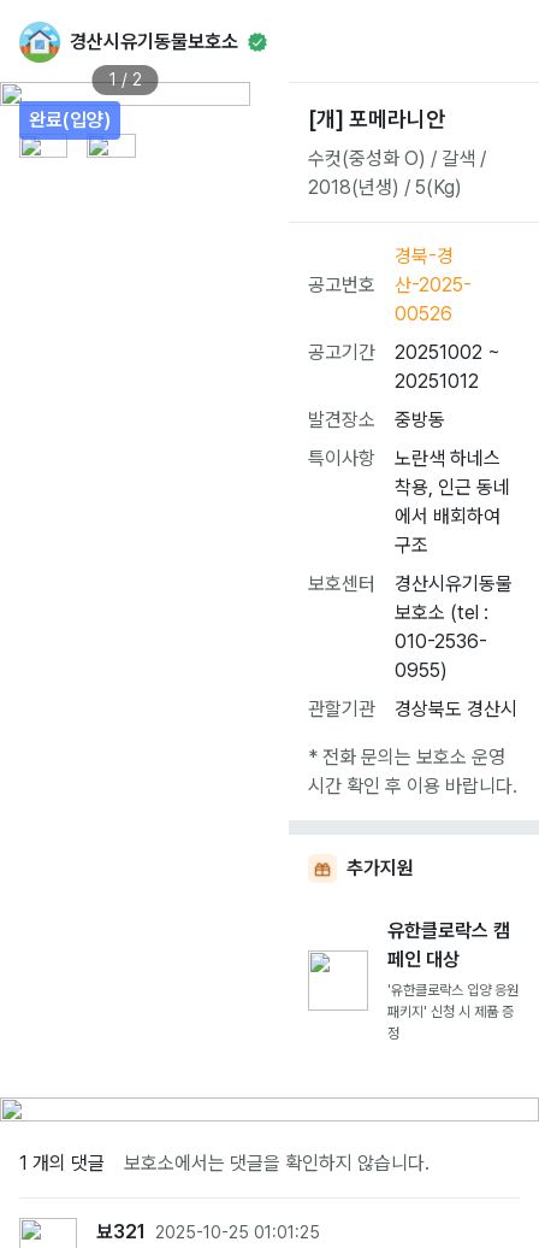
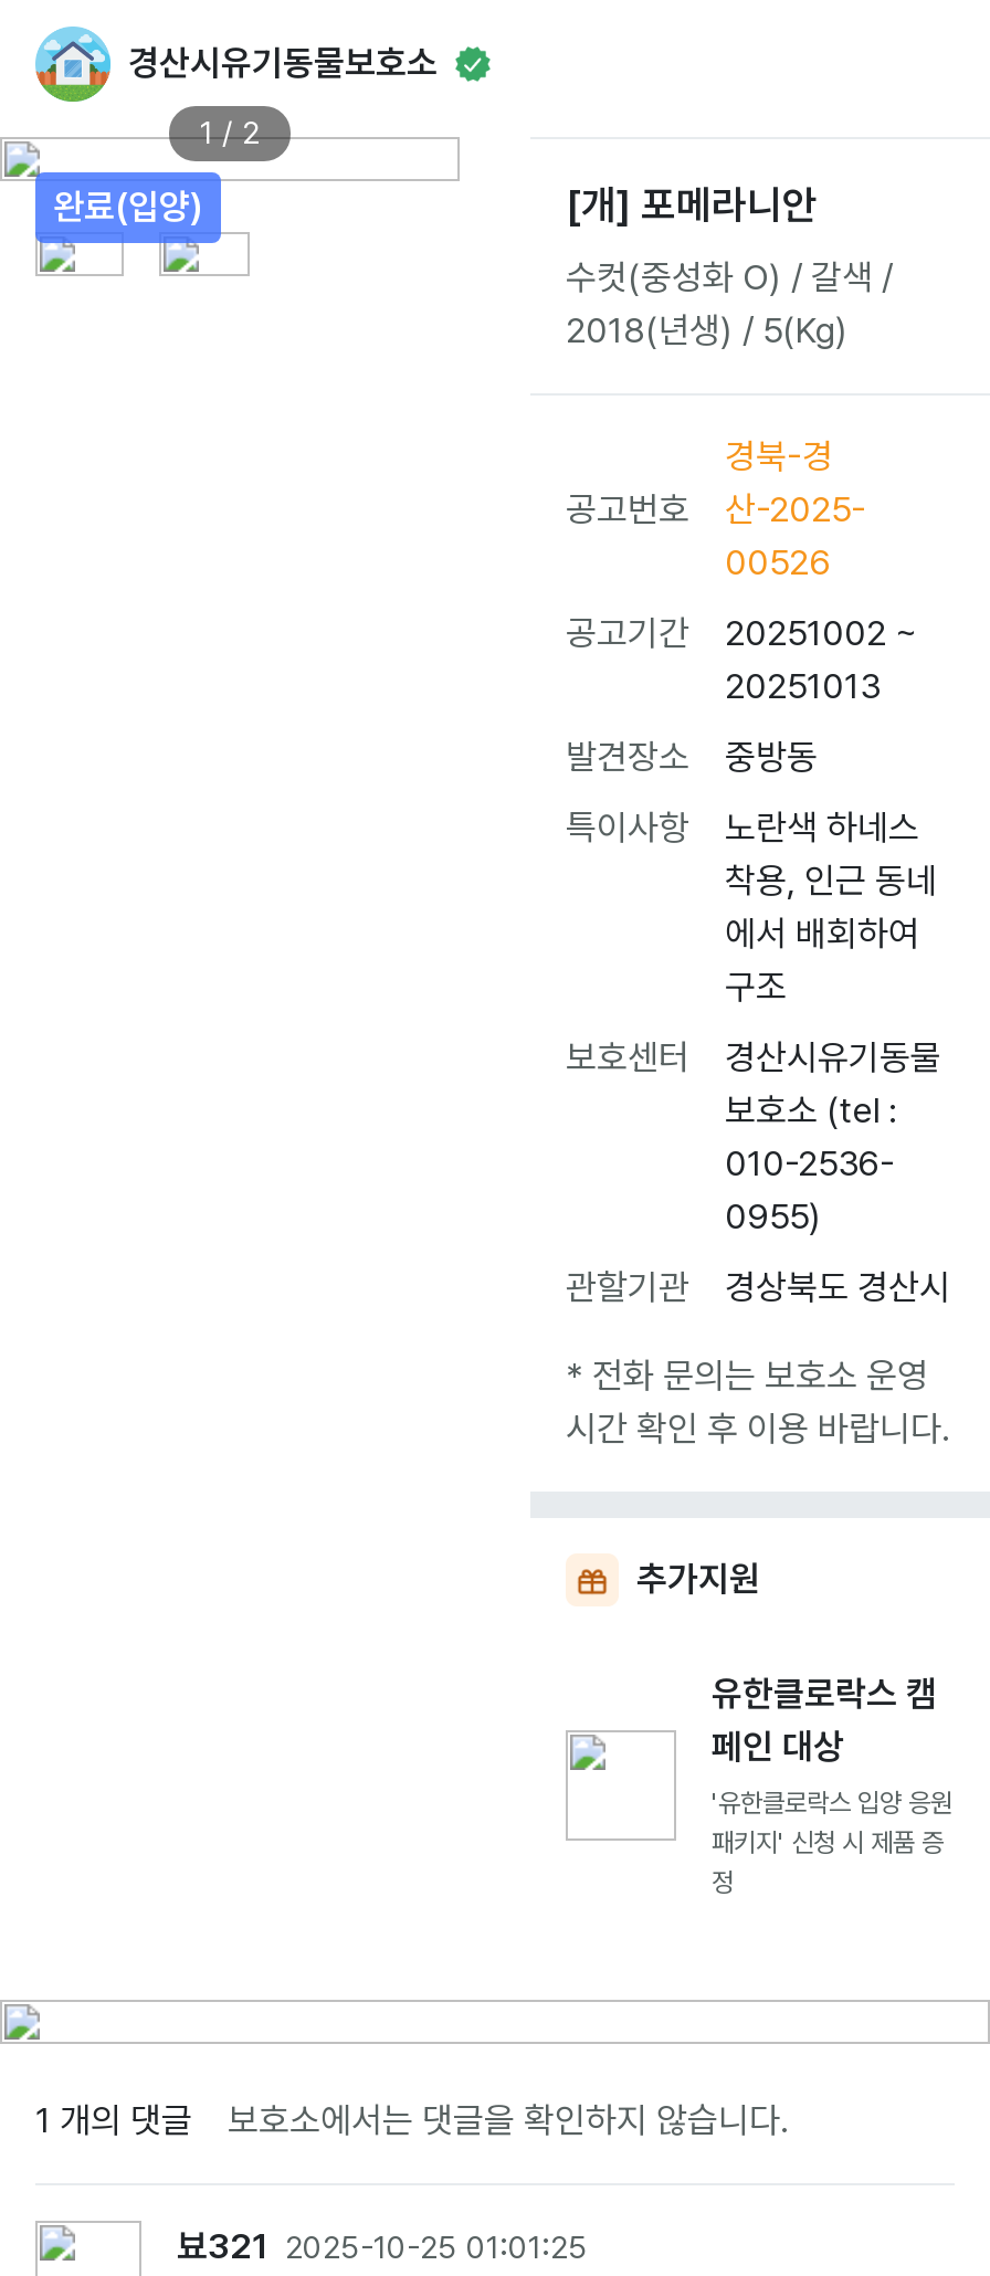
- 20251012
+ 20251013
